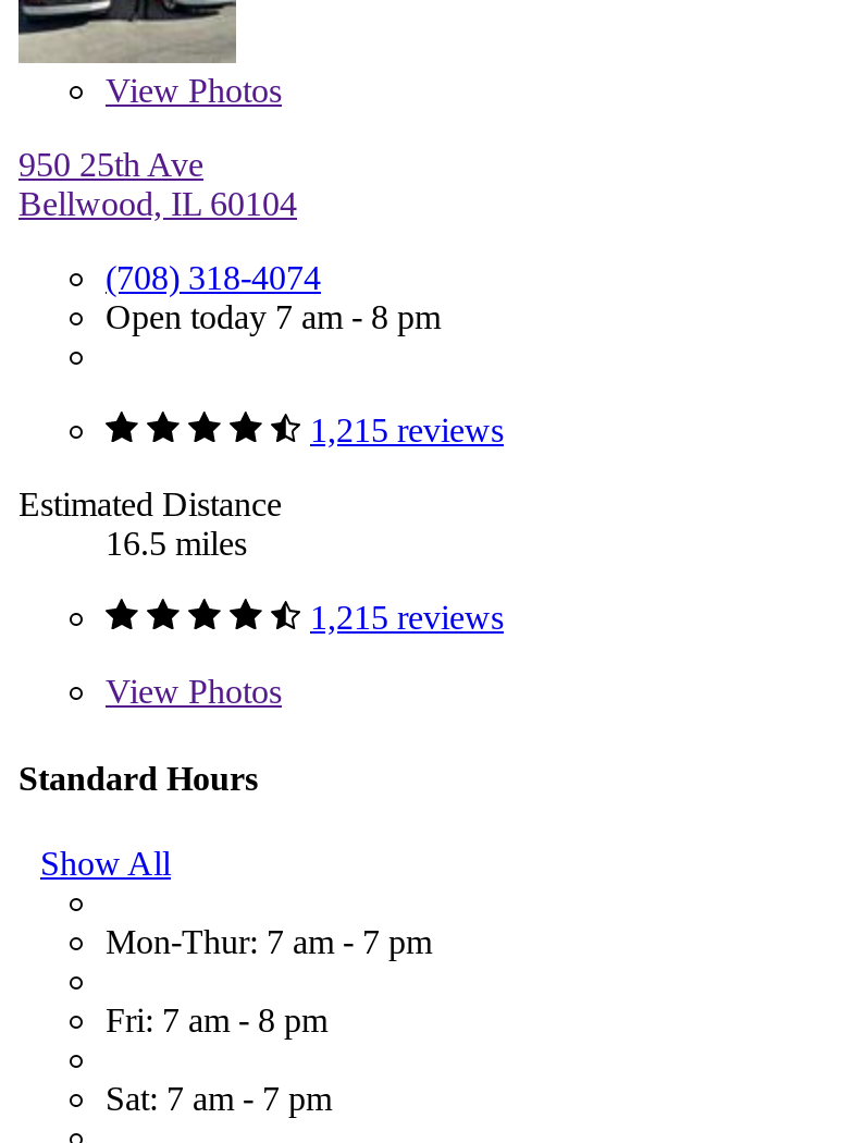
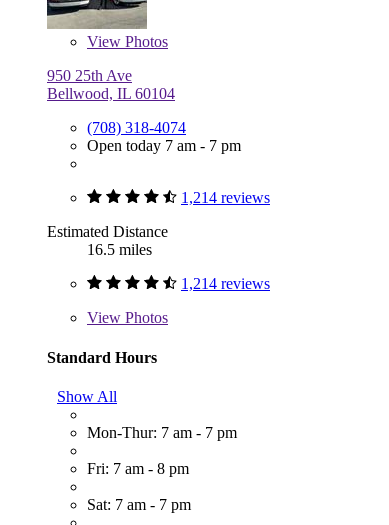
- Open today 7 am - 8 pm
+ Open today 7 am - 7 pm

- 1,215 reviews
+ 1,214 reviews

- 1,215 reviews
+ 1,214 reviews
